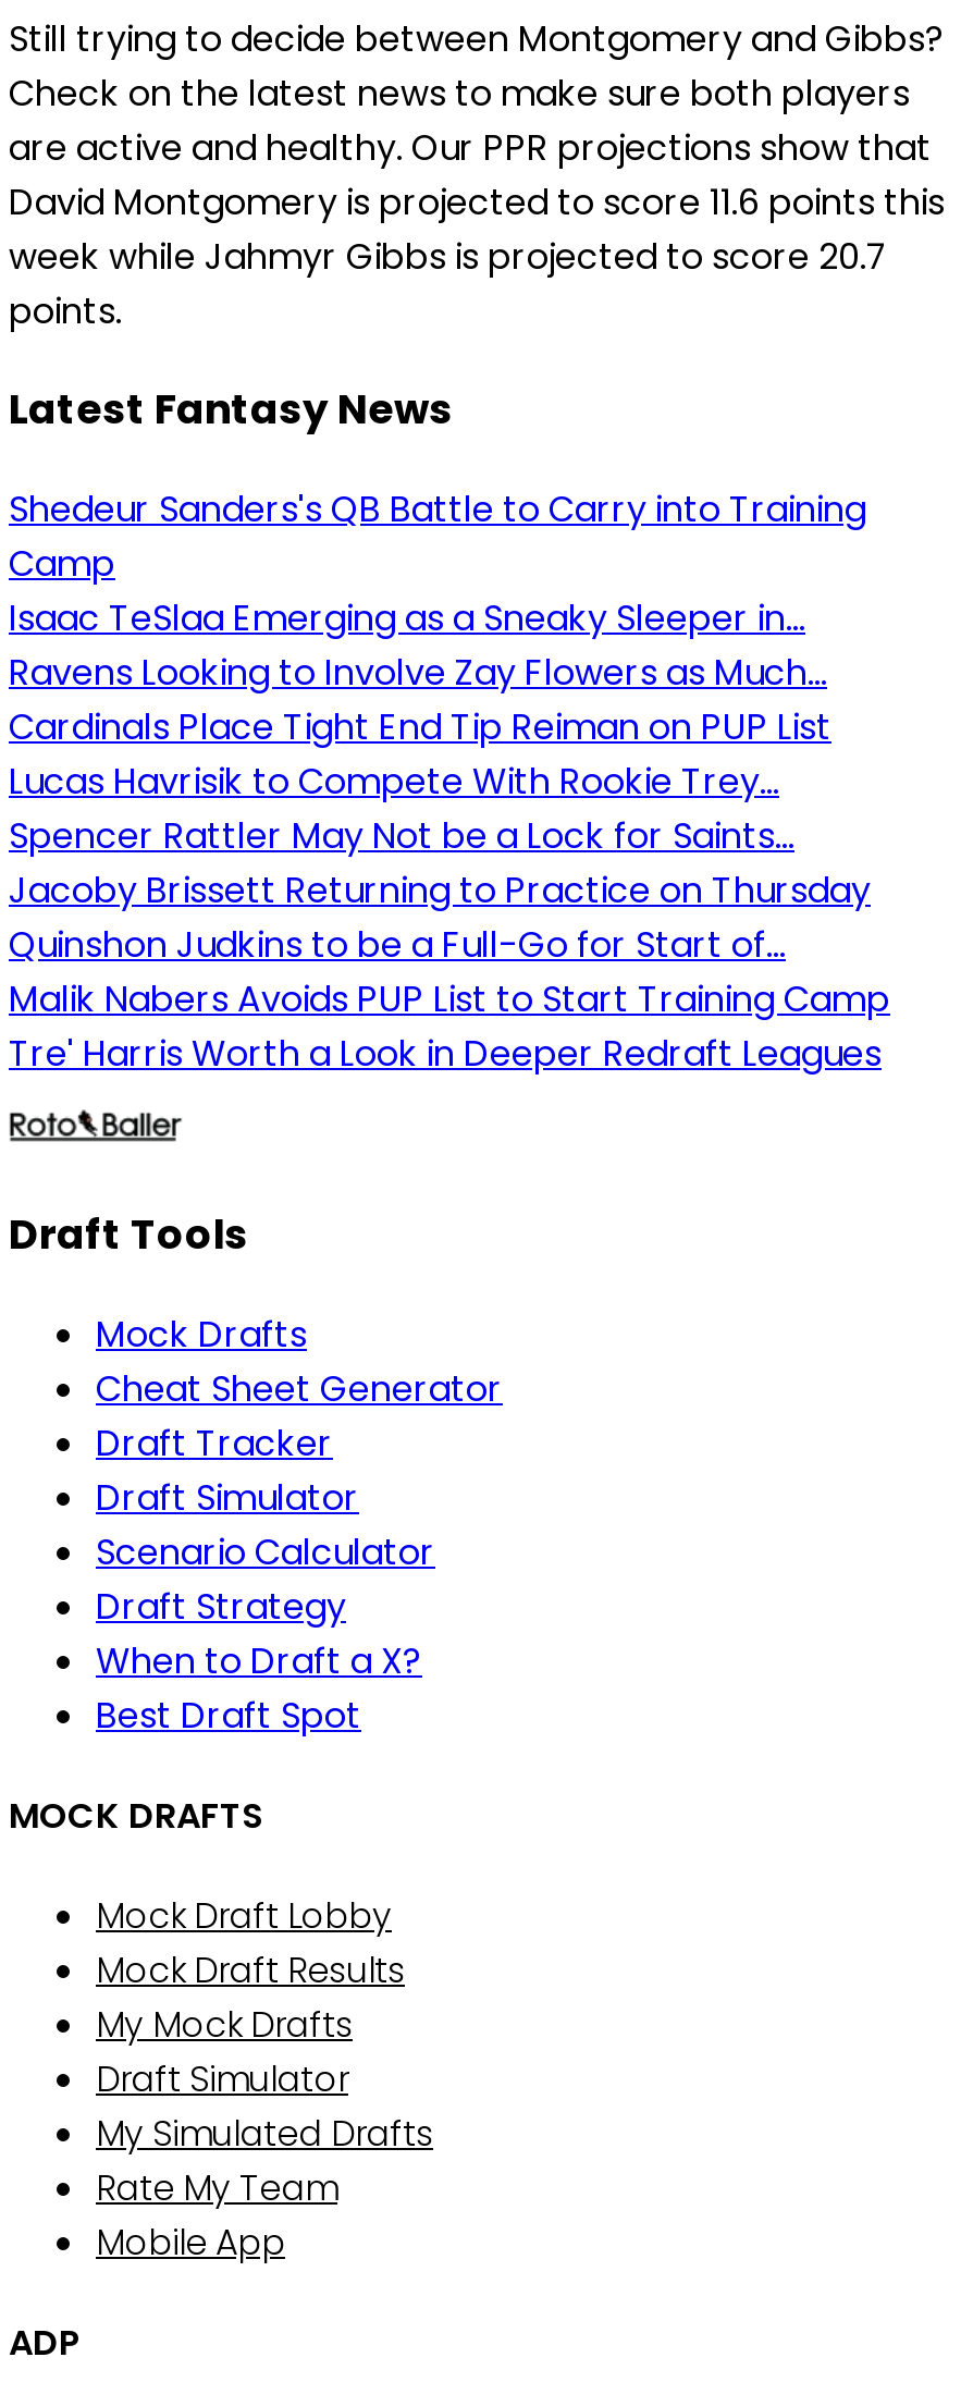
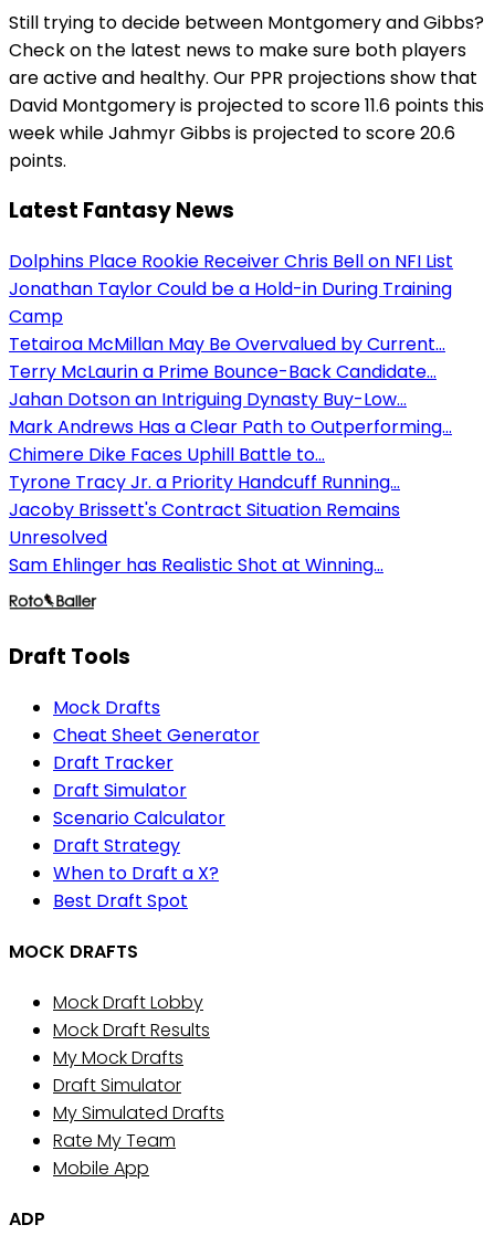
- week while Jahmyr Gibbs is projected to score 20.7
+ week while Jahmyr Gibbs is projected to score 20.6

- Shedeur Sanders's QB Battle to Carry into Training
+ Dolphins Place Rookie Receiver Chris Bell on NFI List
+ Jonathan Taylor Could be a Hold-in During Training

- Isaac TeSlaa Emerging as a Sneaky Sleeper in...
- Ravens Looking to Involve Zay Flowers as Much...
- Cardinals Place Tight End Tip Reiman on PUP List
- Lucas Havrisik to Compete With Rookie Trey...
- Spencer Rattler May Not be a Lock for Saints...
- Jacoby Brissett Returning to Practice on Thursday
- Quinshon Judkins to be a Full-Go for Start of...
- Malik Nabers Avoids PUP List to Start Training Camp
- Tre' Harris Worth a Look in Deeper Redraft Leagues
+ Tetairoa McMillan May Be Overvalued by Current...
+ Terry McLaurin a Prime Bounce-Back Candidate...
+ Jahan Dotson an Intriguing Dynasty Buy-Low...
+ Mark Andrews Has a Clear Path to Outperforming...
+ Chimere Dike Faces Uphill Battle to...
+ Tyrone Tracy Jr. a Priority Handcuff Running...
+ Jacoby Brissett's Contract Situation Remains
+ Unresolved
+ Sam Ehlinger has Realistic Shot at Winning...
